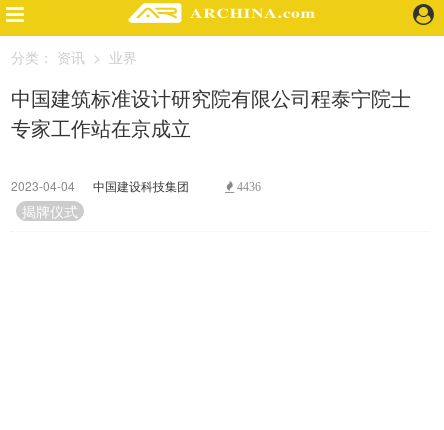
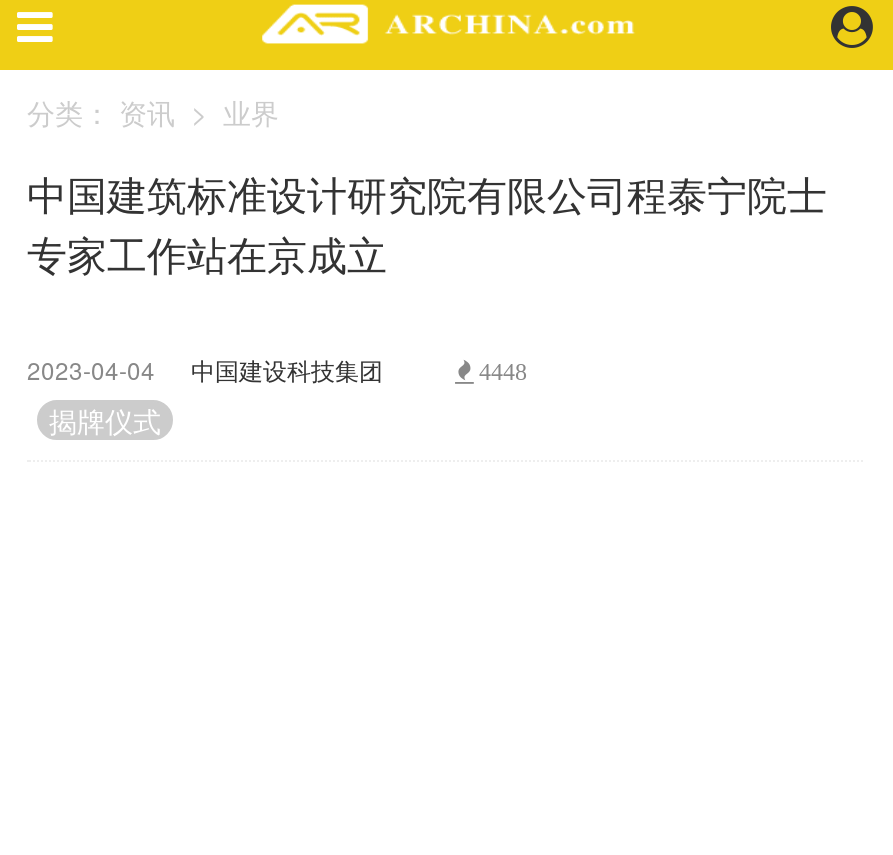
- 4436
+ 4448
